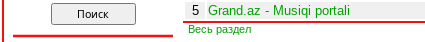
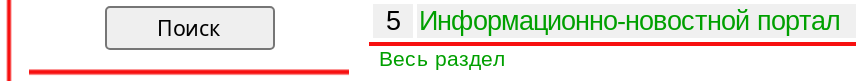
- Grand.az - Musiqi portali
+ Информационно-новостной портал
